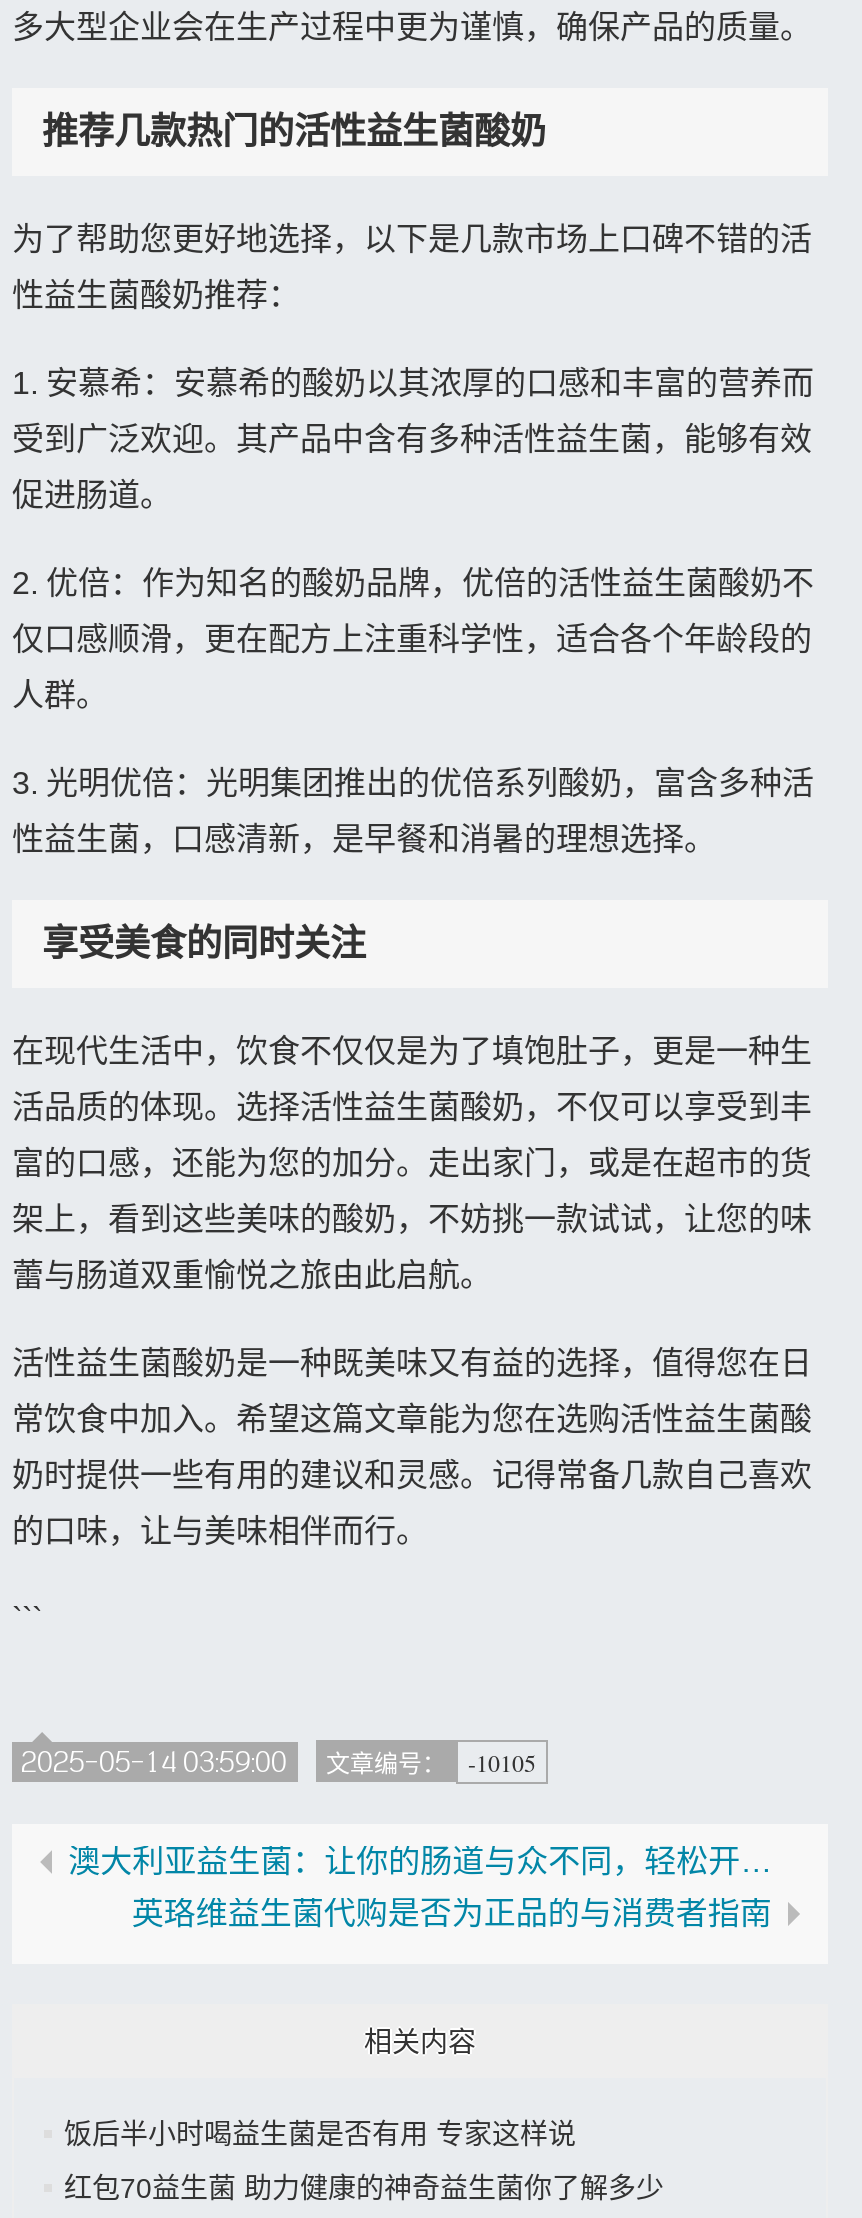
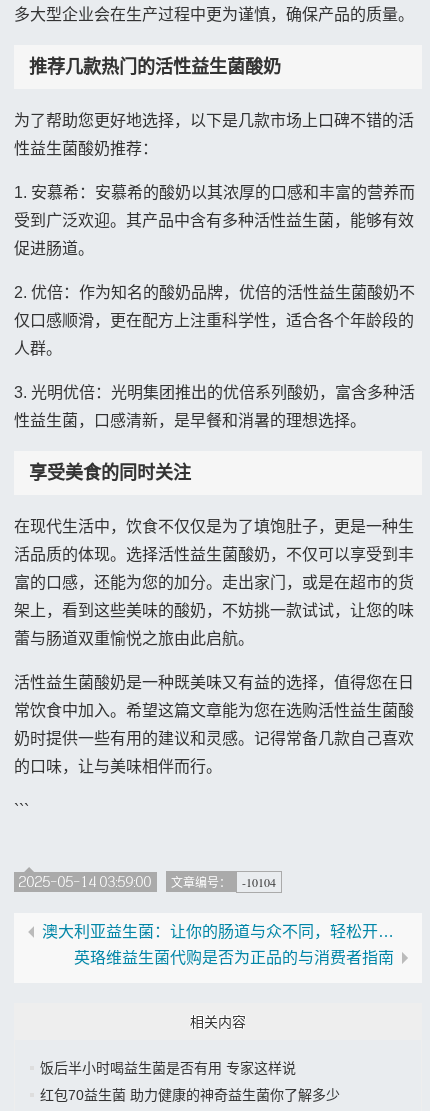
- 2025-05-14 03:59:00 文章编号： -10105
+ 2025-05-14 03:59:00 文章编号： -10104
